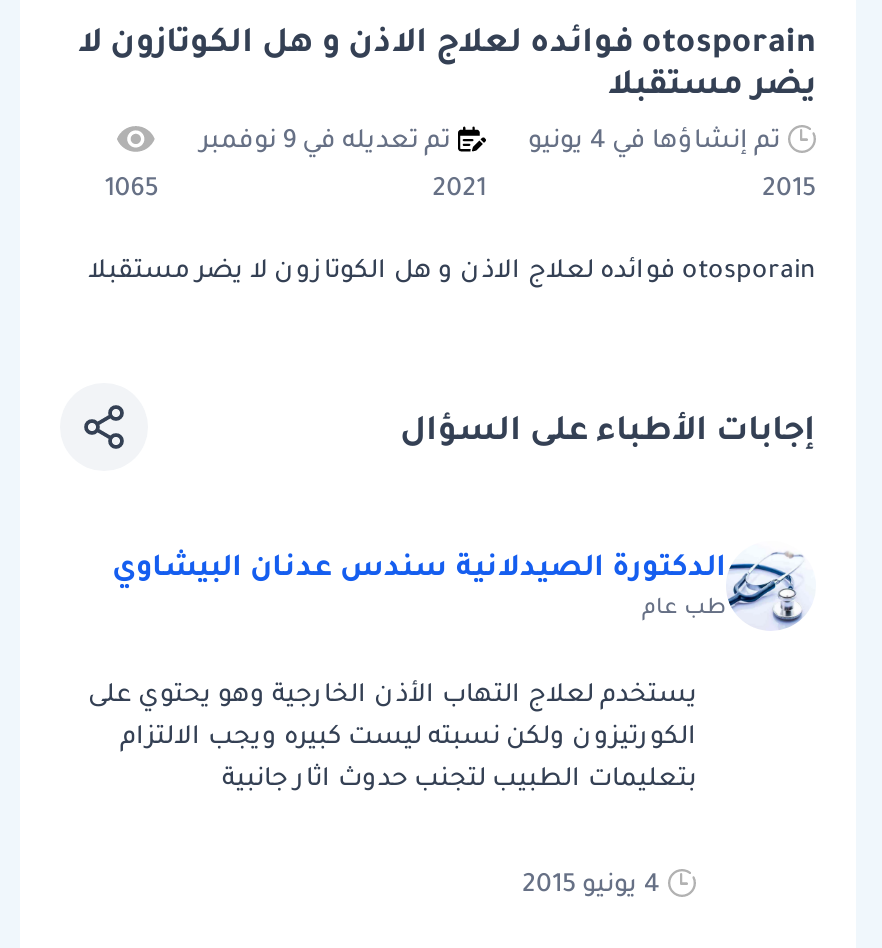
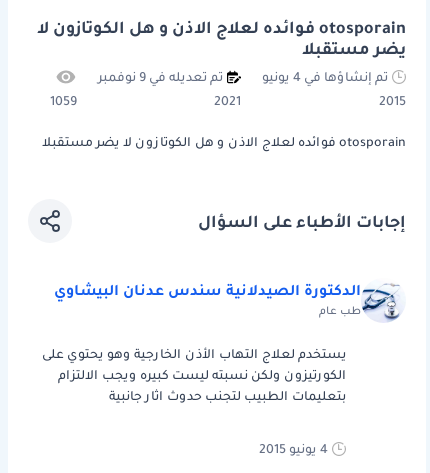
- 1065
+ 1059
